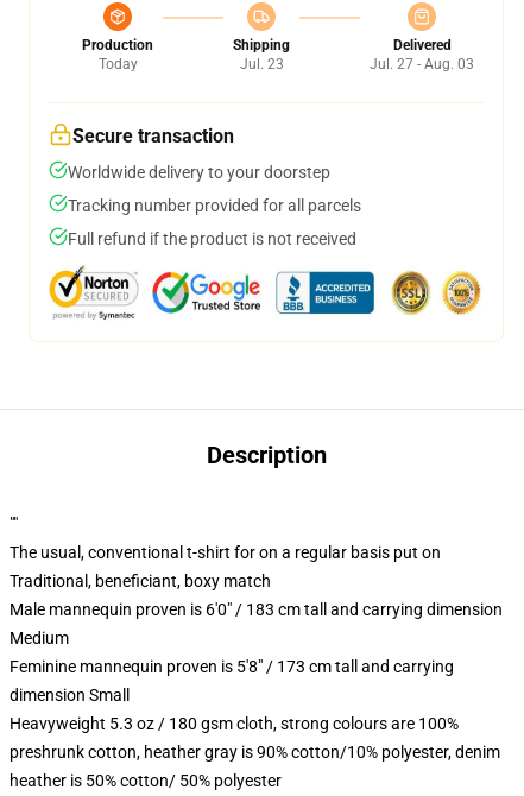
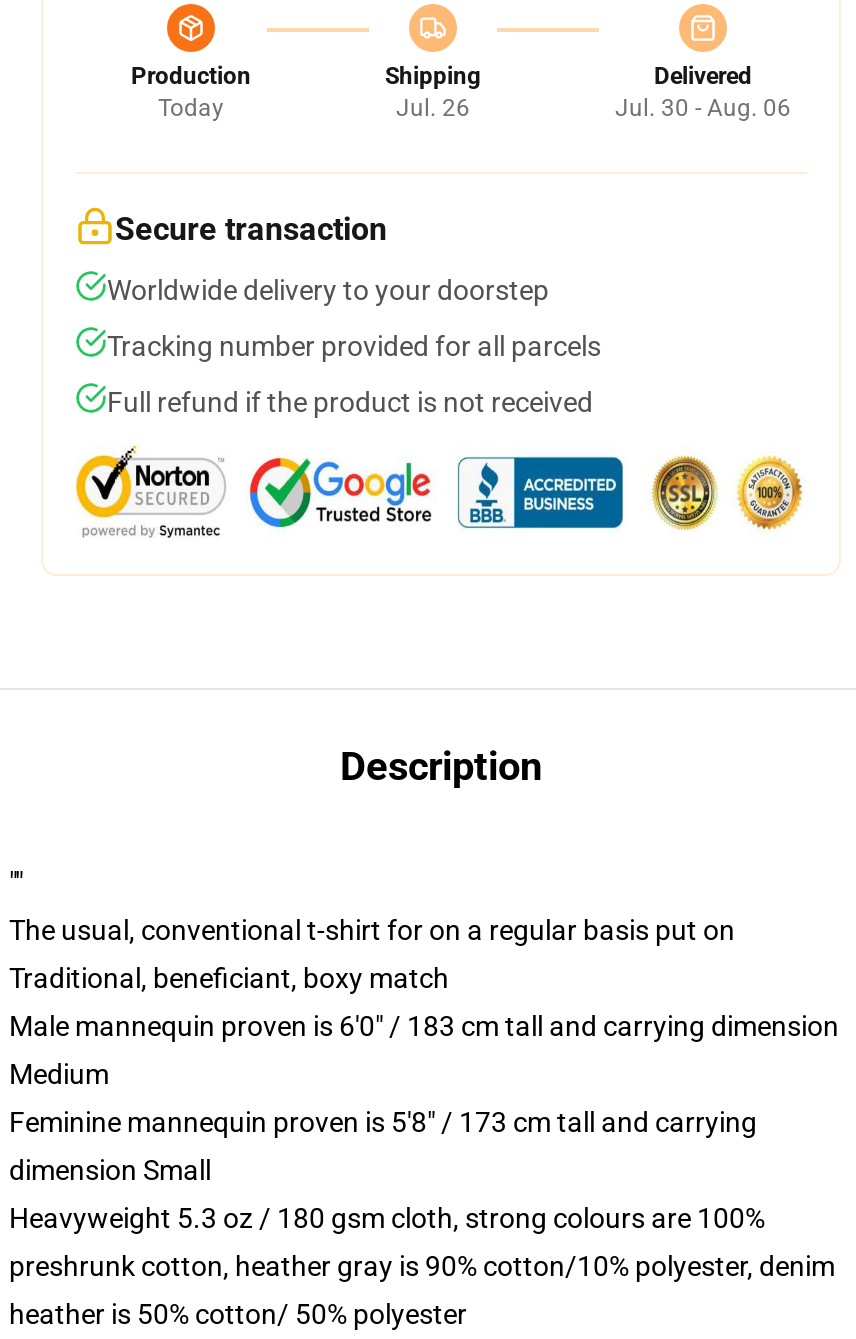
- Jul. 23
+ Jul. 26

- Jul. 27 - Aug. 03
+ Jul. 30 - Aug. 06
